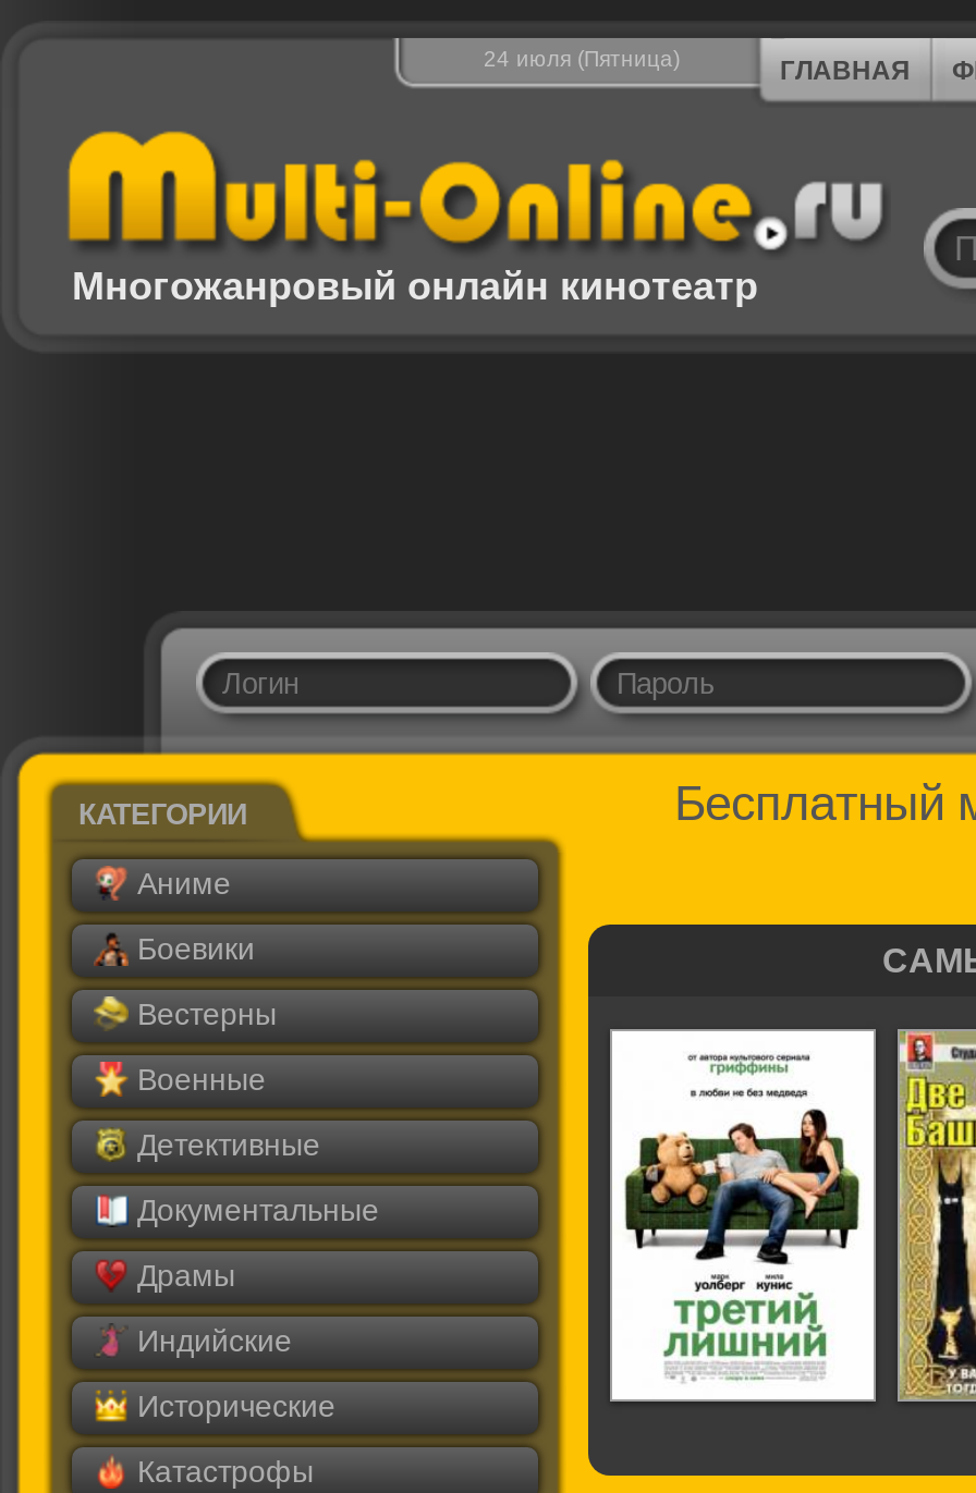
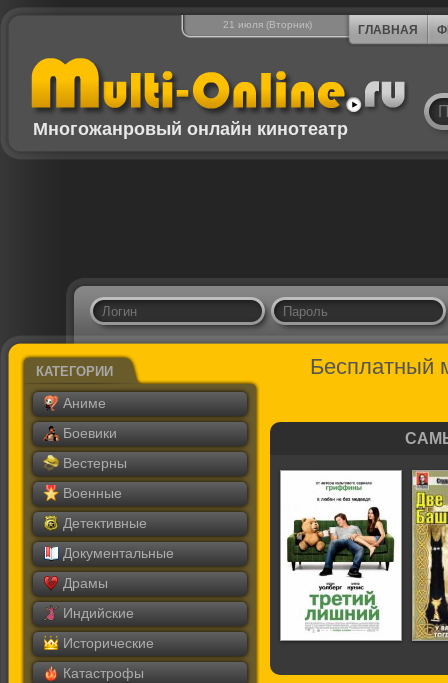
- 24 июля (Пятница)
+ 21 июля (Вторник)
